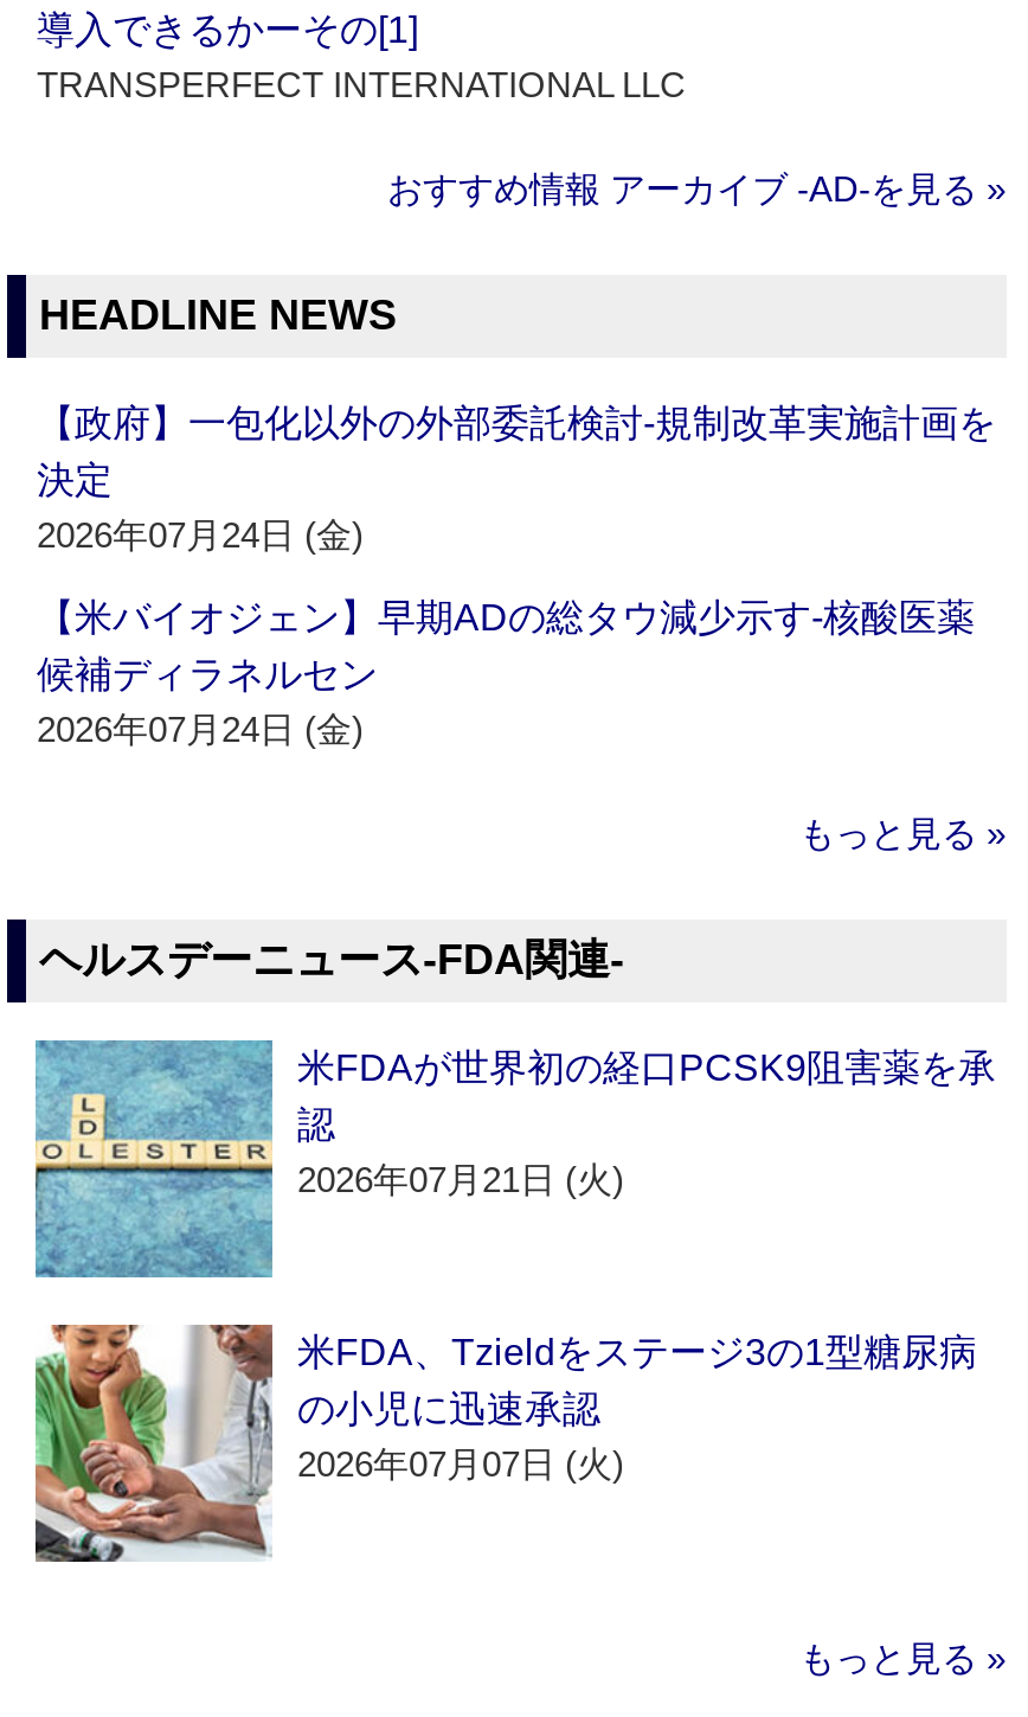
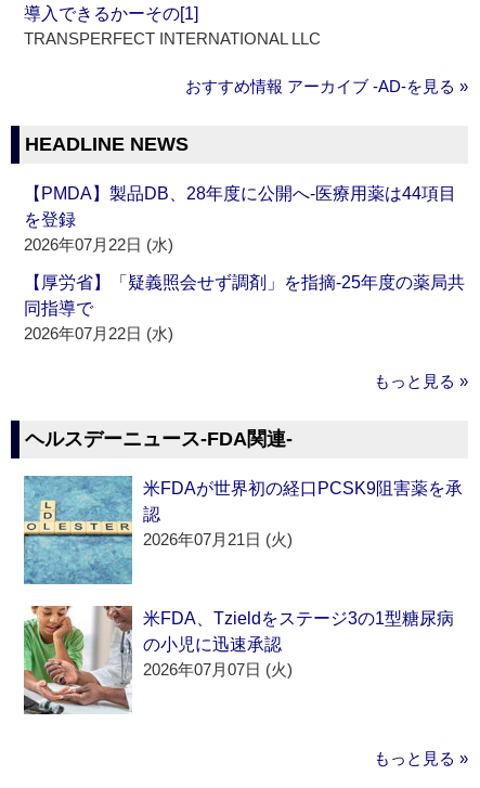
- 【政府】一包化以外の外部委託検討‐規制改革実施計画を
- 決定
- 2026年07月24日 (金)
+ 【PMDA】製品DB、28年度に公開へ‐医療用薬は44項目
+ を登録
+ 2026年07月22日 (水)

- 【米バイオジェン】早期ADの総タウ減少示す‐核酸医薬
- 候補ディラネルセン
- 2026年07月24日 (金)
+ 【厚労省】「疑義照会せず調剤」を指摘‐25年度の薬局共
+ 同指導で
+ 2026年07月22日 (水)
